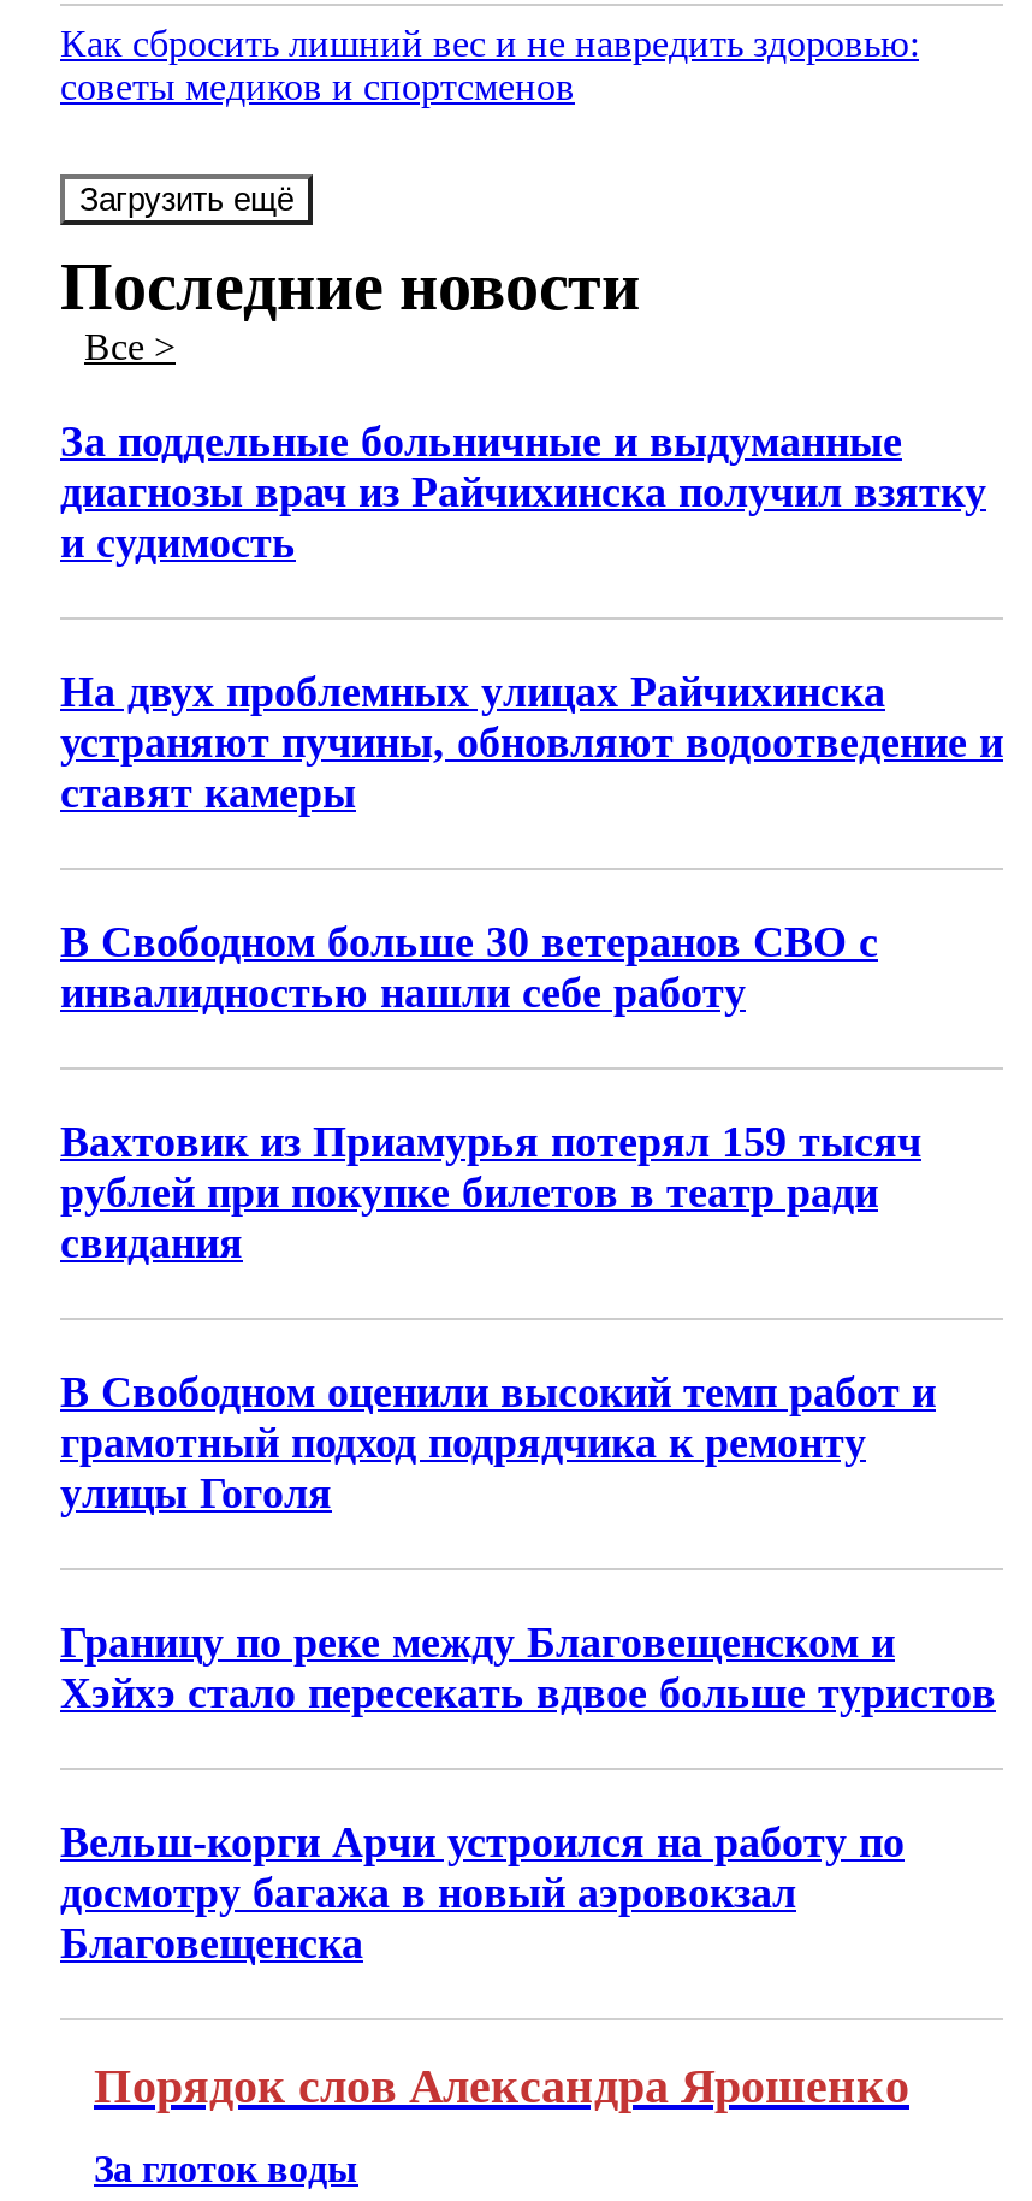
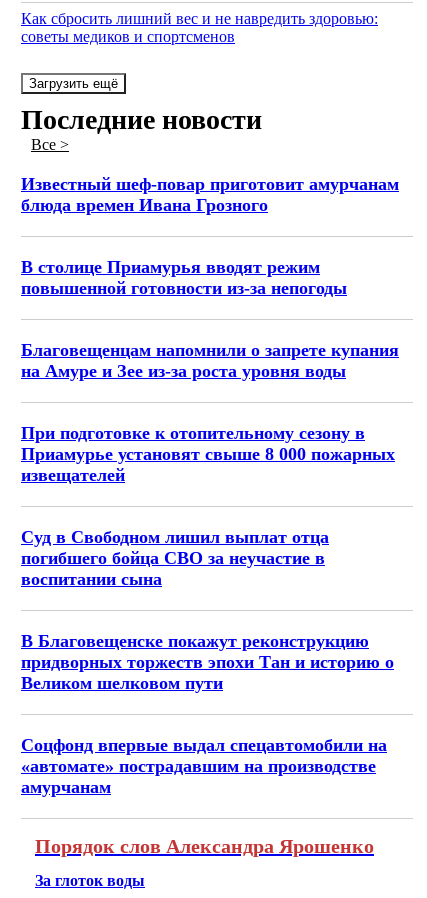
- За поддельные больничные и выдуманные
- диагнозы врач из Райчихинска получил взятку
- и судимость
+ Известный шеф-повар приготовит амурчанам
+ блюда времен Ивана Грозного

- На двух проблемных улицах Райчихинска
- устраняют пучины, обновляют водоотведение и
- ставят камеры
+ В столице Приамурья вводят режим
+ повышенной готовности из-за непогоды

- В Свободном больше 30 ветеранов СВО с
- инвалидностью нашли себе работу
+ Благовещенцам напомнили о запрете купания
+ на Амуре и Зее из-за роста уровня воды

- Вахтовик из Приамурья потерял 159 тысяч
- рублей при покупке билетов в театр ради
- свидания
+ При подготовке к отопительному сезону в
+ Приамурье установят свыше 8 000 пожарных
+ извещателей

- В Свободном оценили высокий темп работ и
- грамотный подход подрядчика к ремонту
- улицы Гоголя
+ Суд в Свободном лишил выплат отца
+ погибшего бойца СВО за неучастие в
+ воспитании сына

- Границу по реке между Благовещенском и
- Хэйхэ стало пересекать вдвое больше туристов
+ В Благовещенске покажут реконструкцию
+ придворных торжеств эпохи Тан и историю о
+ Великом шелковом пути

- Вельш-корги Арчи устроился на работу по
- досмотру багажа в новый аэровокзал
- Благовещенска
+ Соцфонд впервые выдал спецавтомобили на
+ «автомате» пострадавшим на производстве
+ амурчанам
